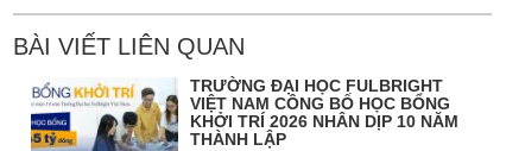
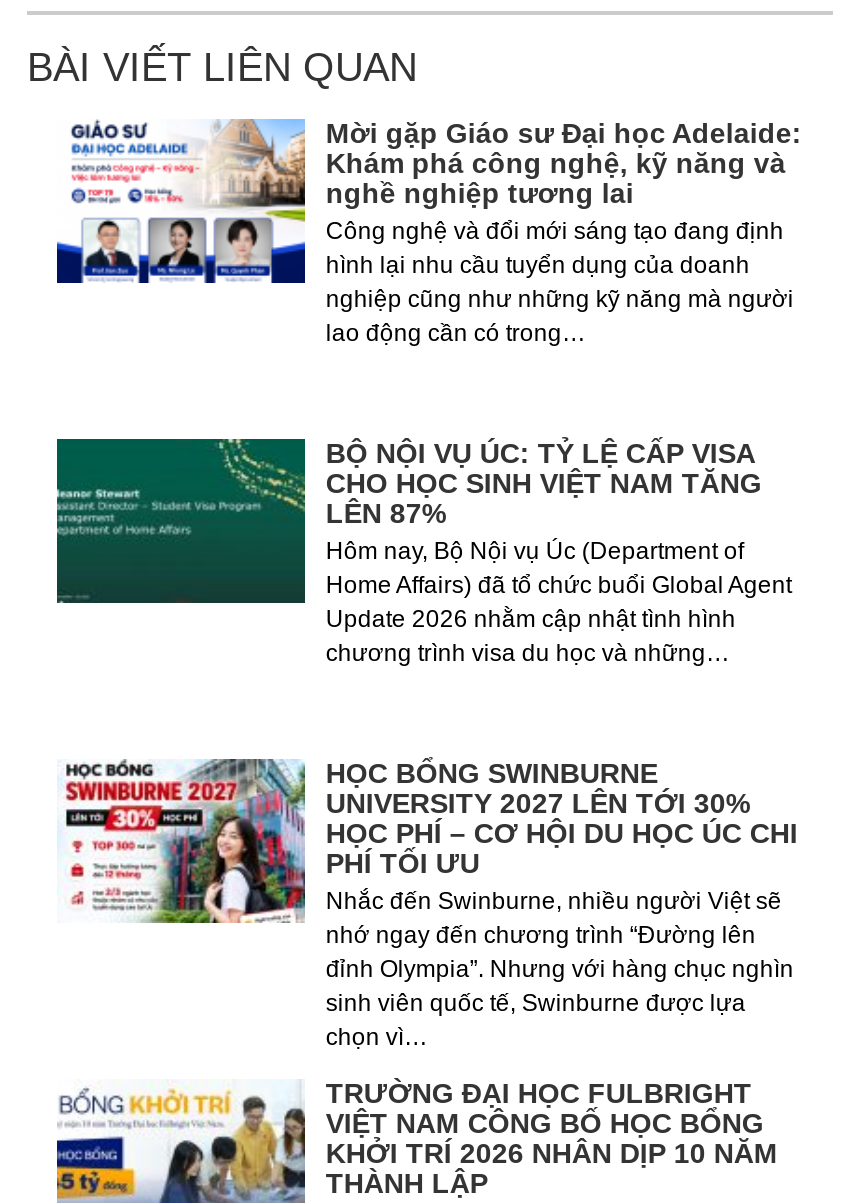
+ [image]
+ Mời gặp Giáo sư Đại học Adelaide:
+ Khám phá công nghệ, kỹ năng và
+ nghề nghiệp tương lai
+ Công nghệ và đổi mới sáng tạo đang định
+ hình lại nhu cầu tuyển dụng của doanh
+ nghiệp cũng như những kỹ năng mà người
+ lao động cần có trong…

+ [image]
+ BỘ NỘI VỤ ÚC: TỶ LỆ CẤP VISA
+ CHO HỌC SINH VIỆT NAM TĂNG
+ LÊN 87%
+ Hôm nay, Bộ Nội vụ Úc (Department of
+ Home Affairs) đã tổ chức buổi Global Agent
+ Update 2026 nhằm cập nhật tình hình
+ chương trình visa du học và những…

+ [image]
+ HỌC BỔNG SWINBURNE
+ UNIVERSITY 2027 LÊN TỚI 30%
+ HỌC PHÍ – CƠ HỘI DU HỌC ÚC CHI
+ PHÍ TỐI ƯU
+ Nhắc đến Swinburne, nhiều người Việt sẽ
+ nhớ ngay đến chương trình “Đường lên
+ đỉnh Olympia”. Nhưng với hàng chục nghìn
+ sinh viên quốc tế, Swinburne được lựa
+ chọn vì…
